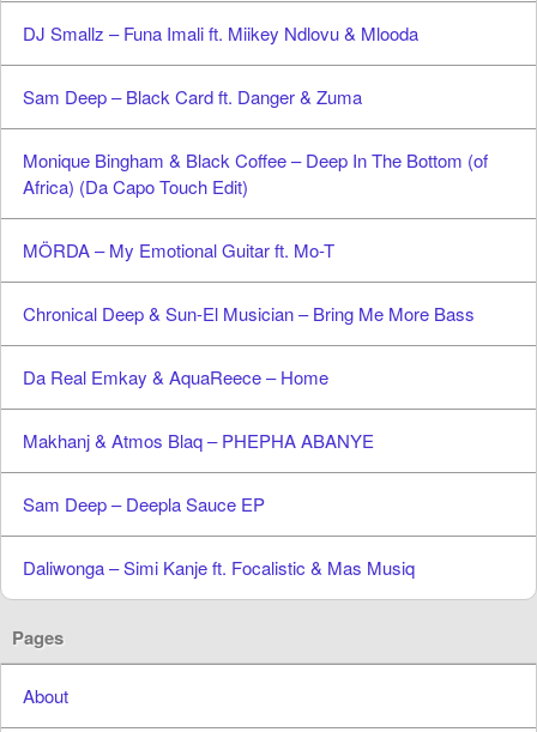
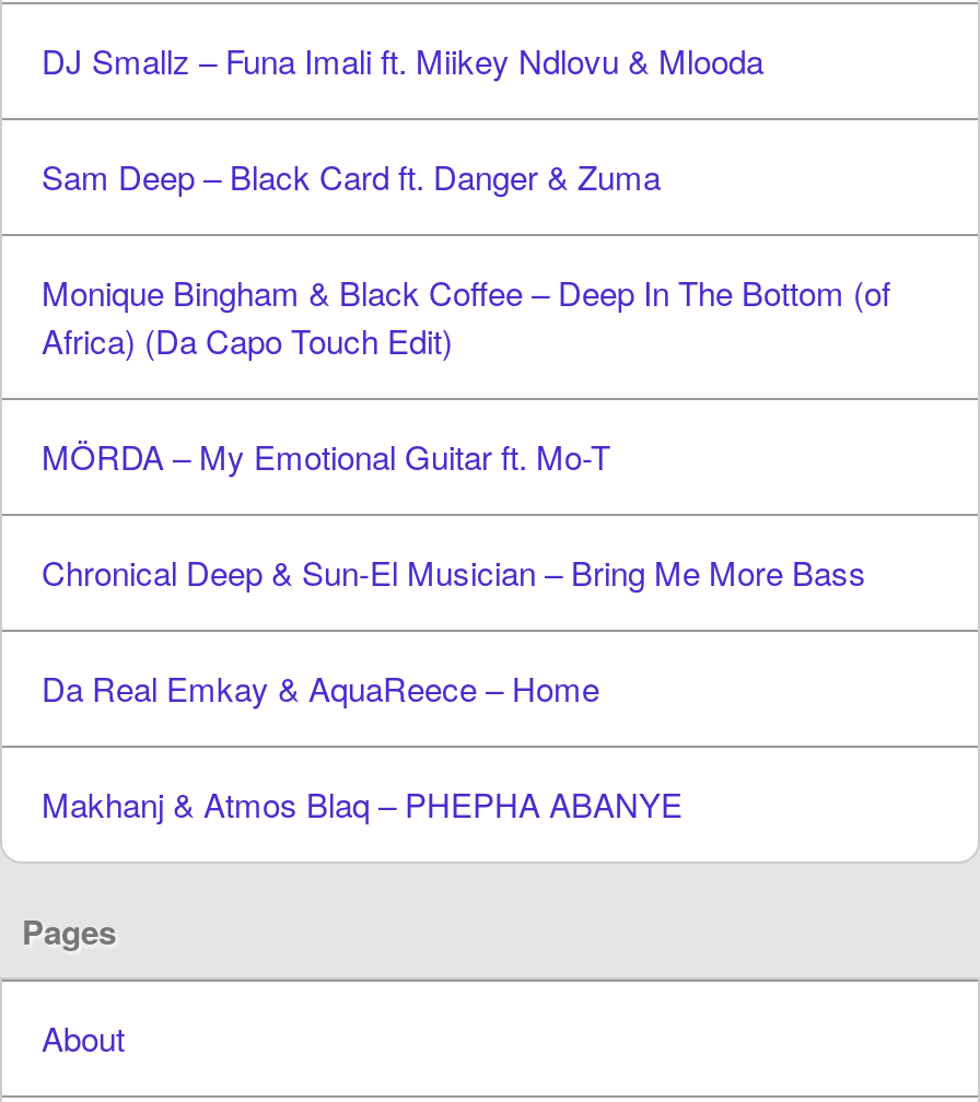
- Sam Deep – Deepla Sauce EP
- Daliwonga – Simi Kanje ft. Focalistic & Mas Musiq
